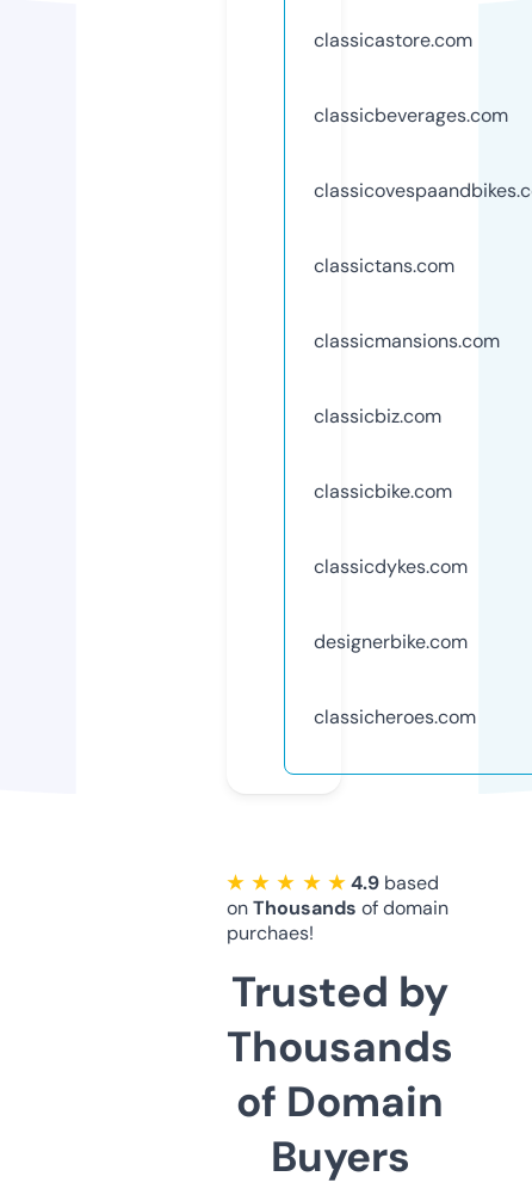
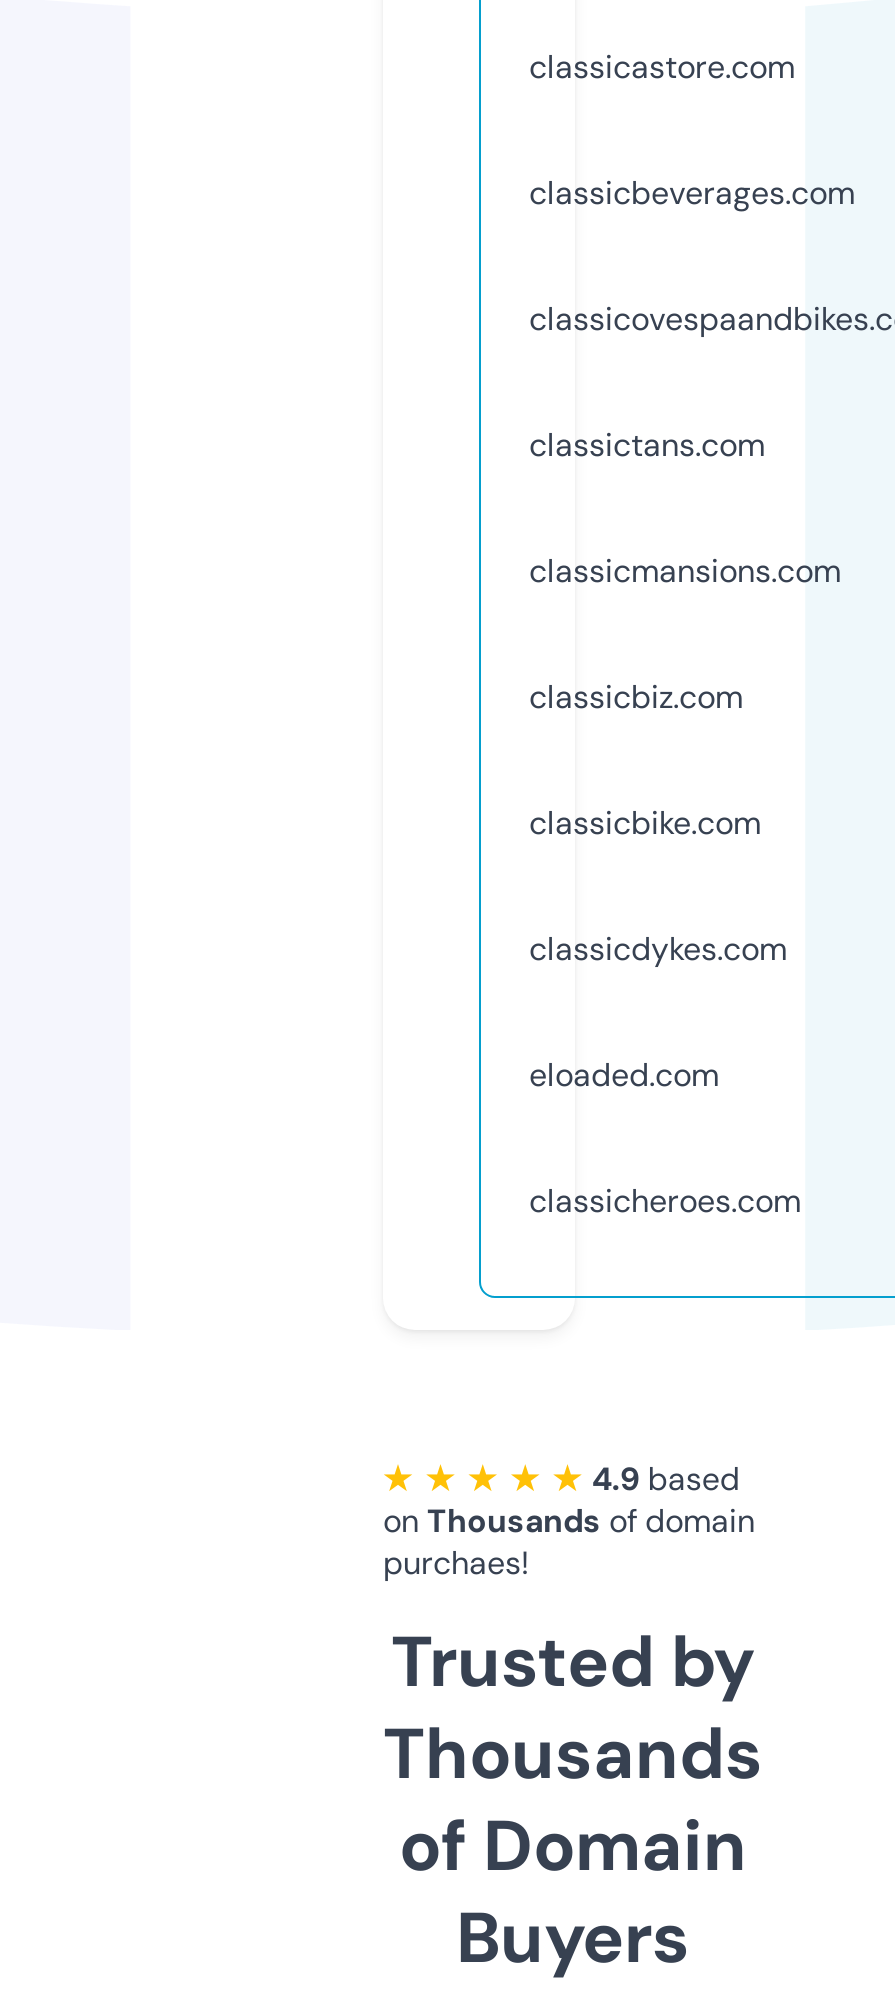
- designerbike.com
+ eloaded.com
